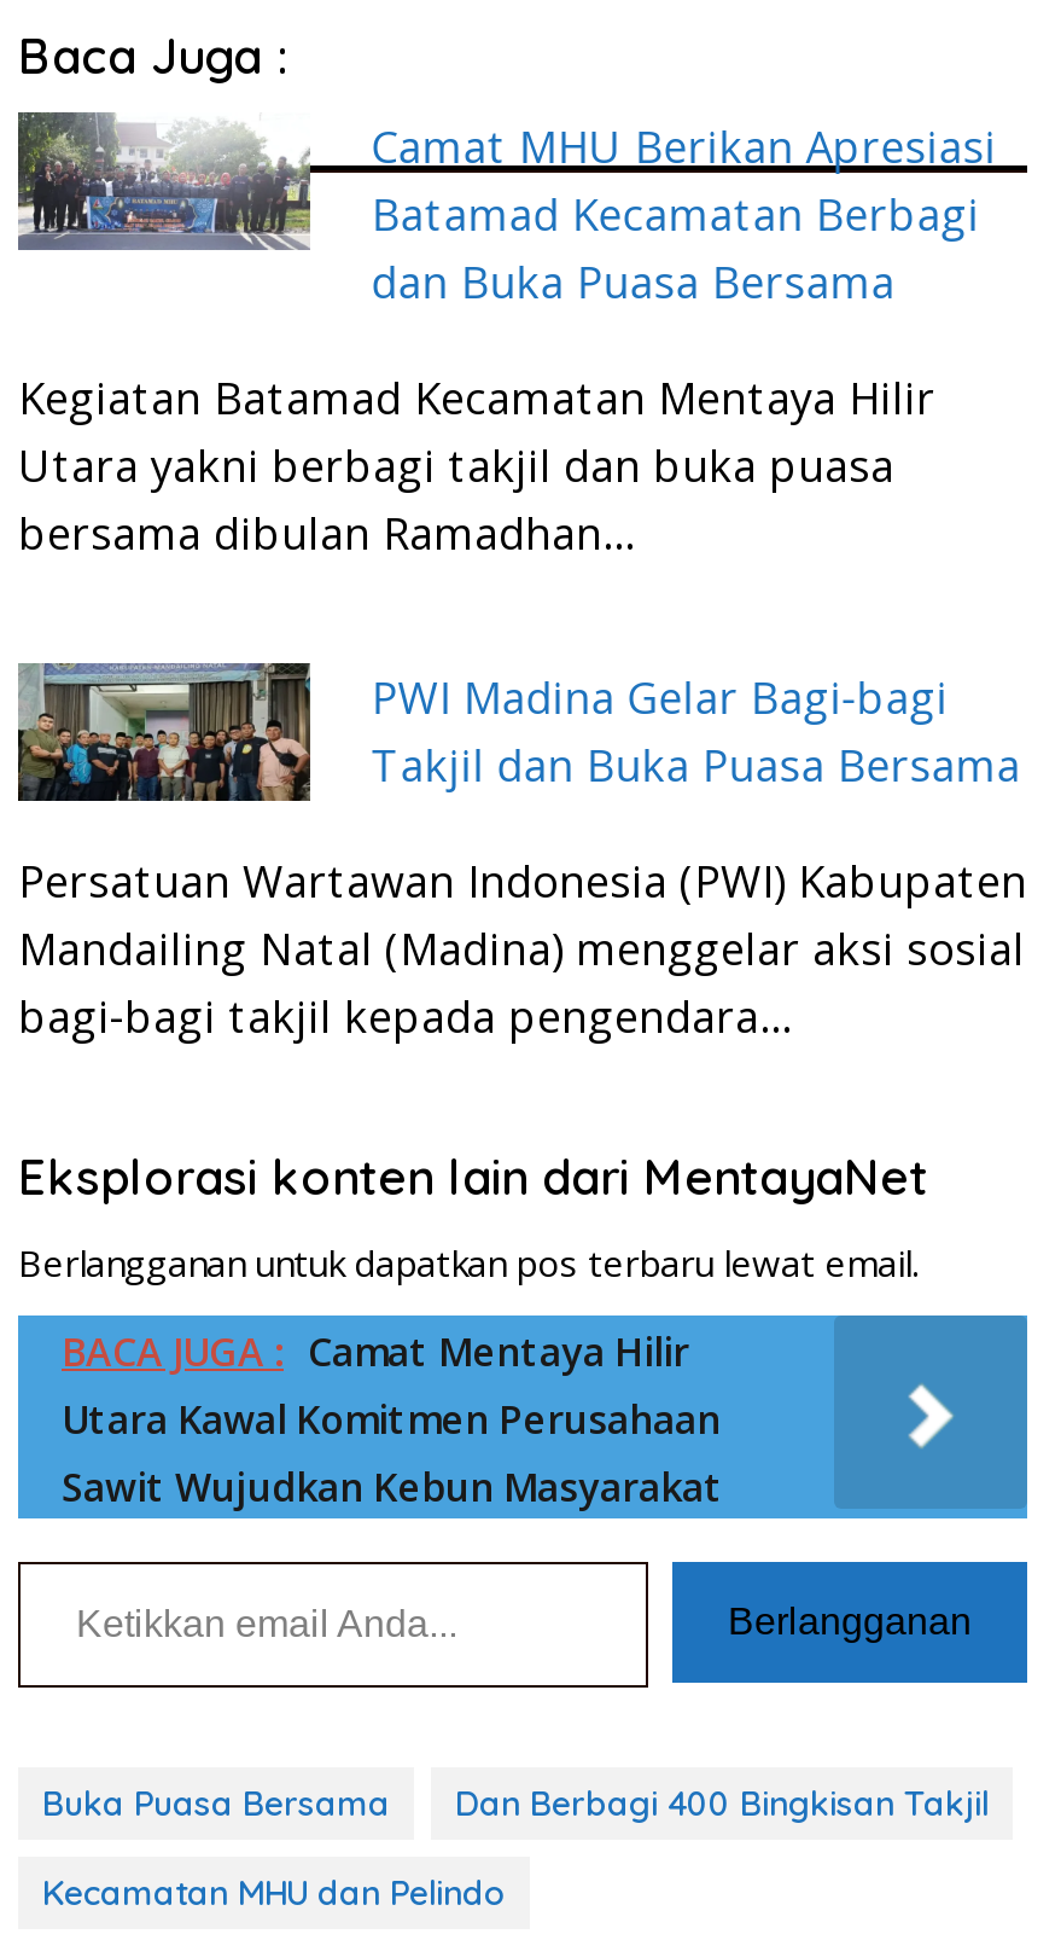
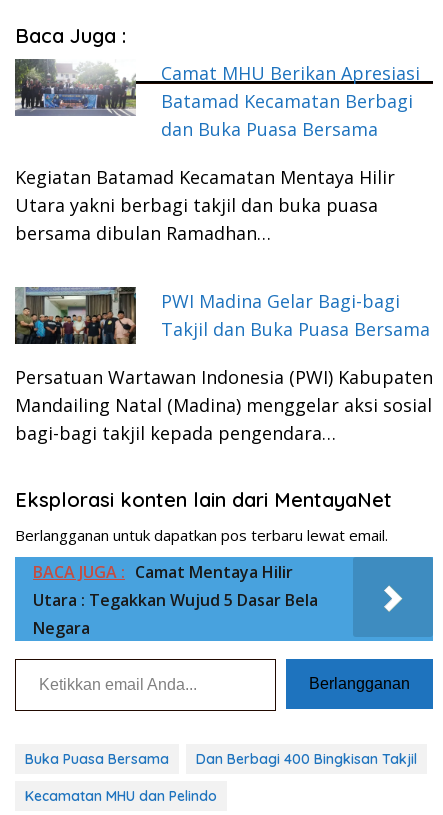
- Utara Kawal Komitmen Perusahaan
- Sawit Wujudkan Kebun Masyarakat
+ Utara : Tegakkan Wujud 5 Dasar Bela
+ Negara
